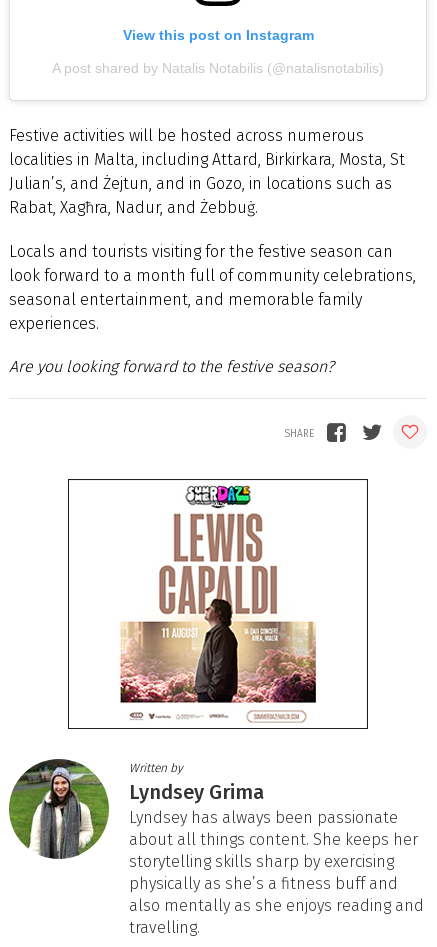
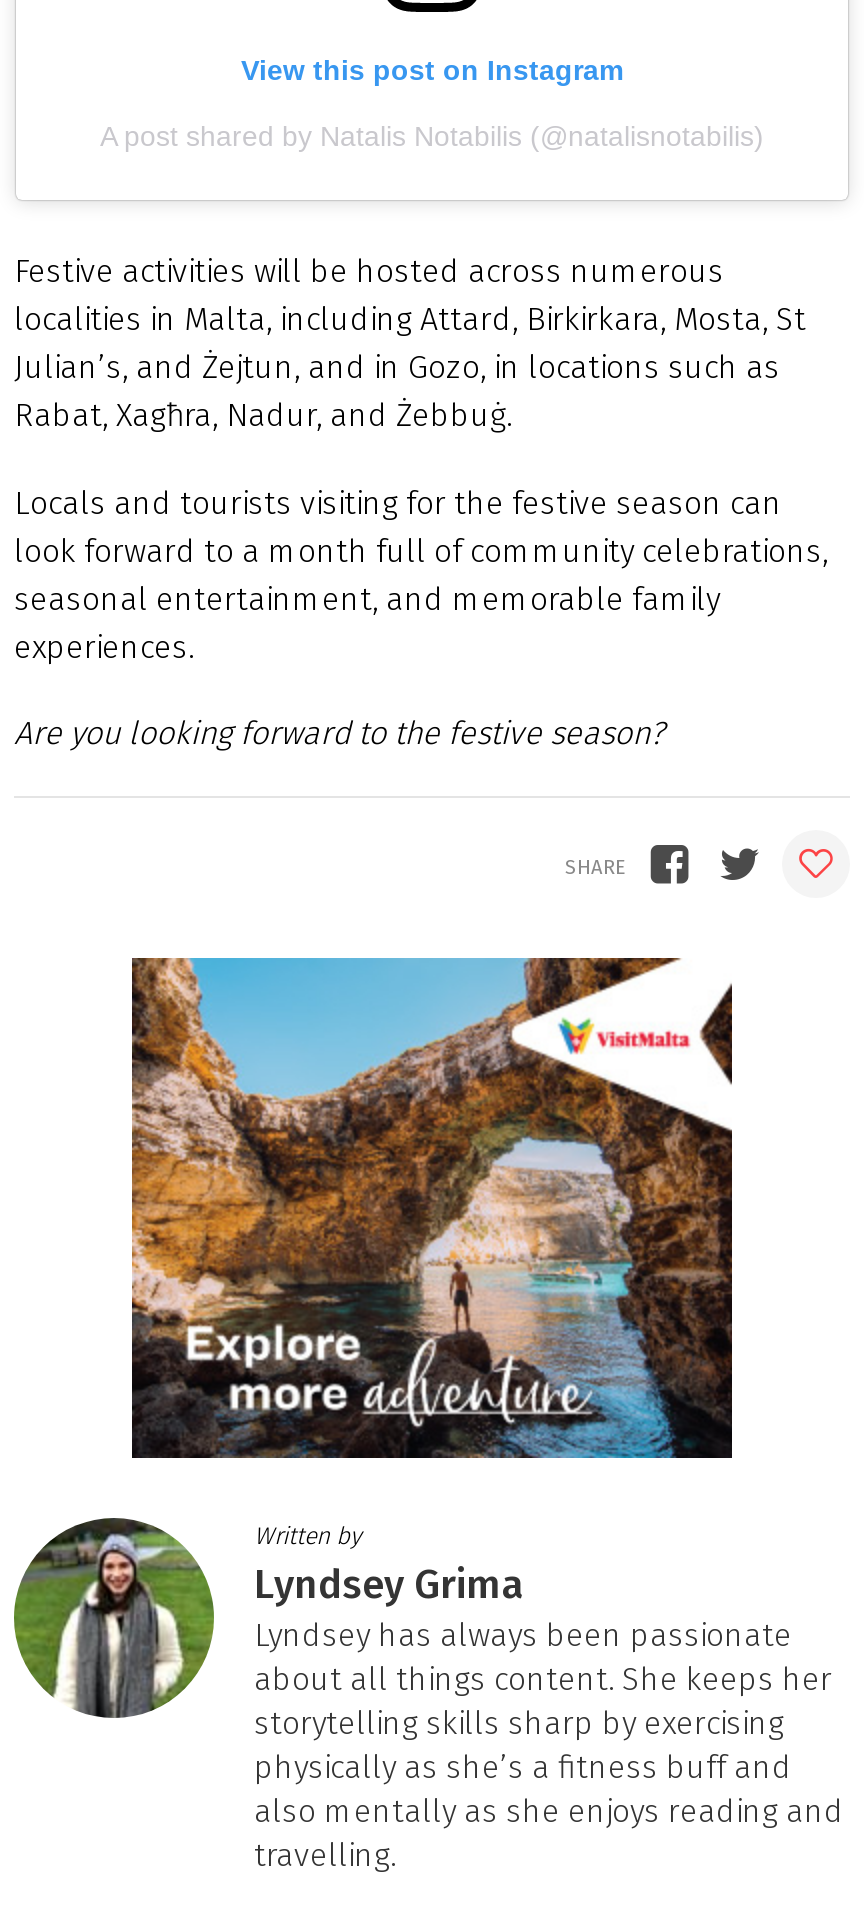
- [image]
+ [image]
